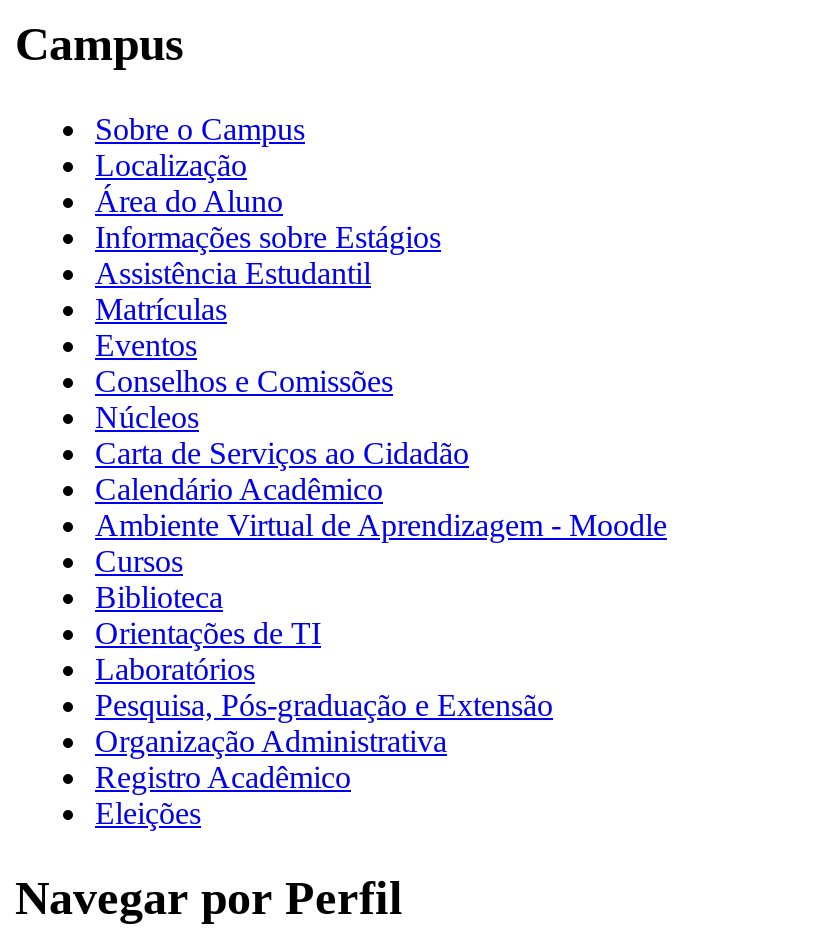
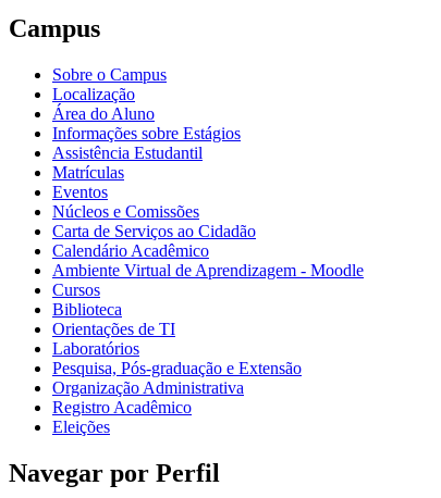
- Conselhos e Comissões
- Núcleos
+ Núcleos e Comissões
